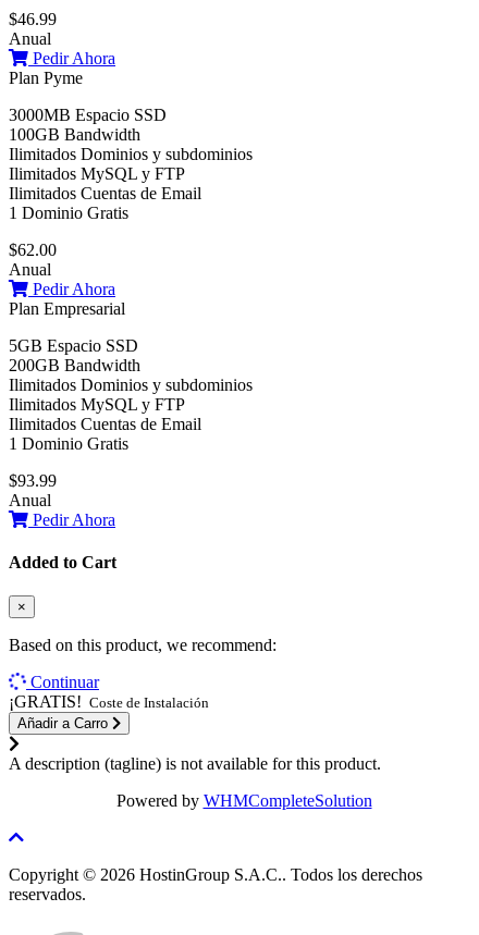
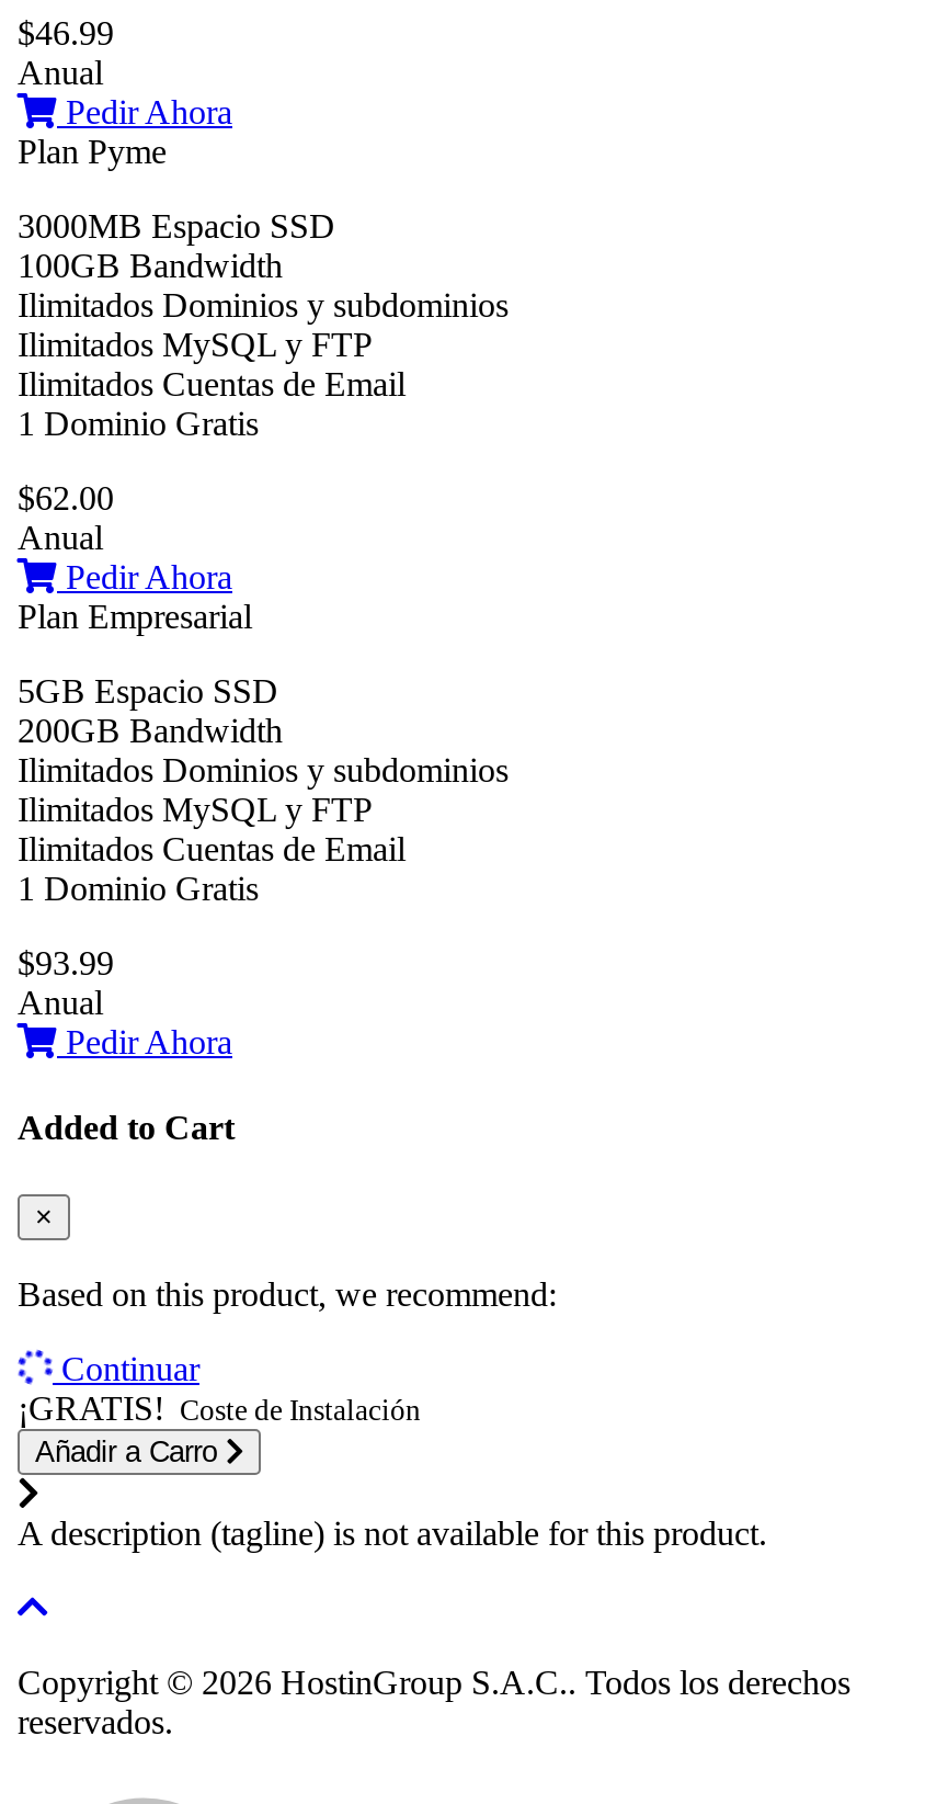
- Powered by WHMCompleteSolution
